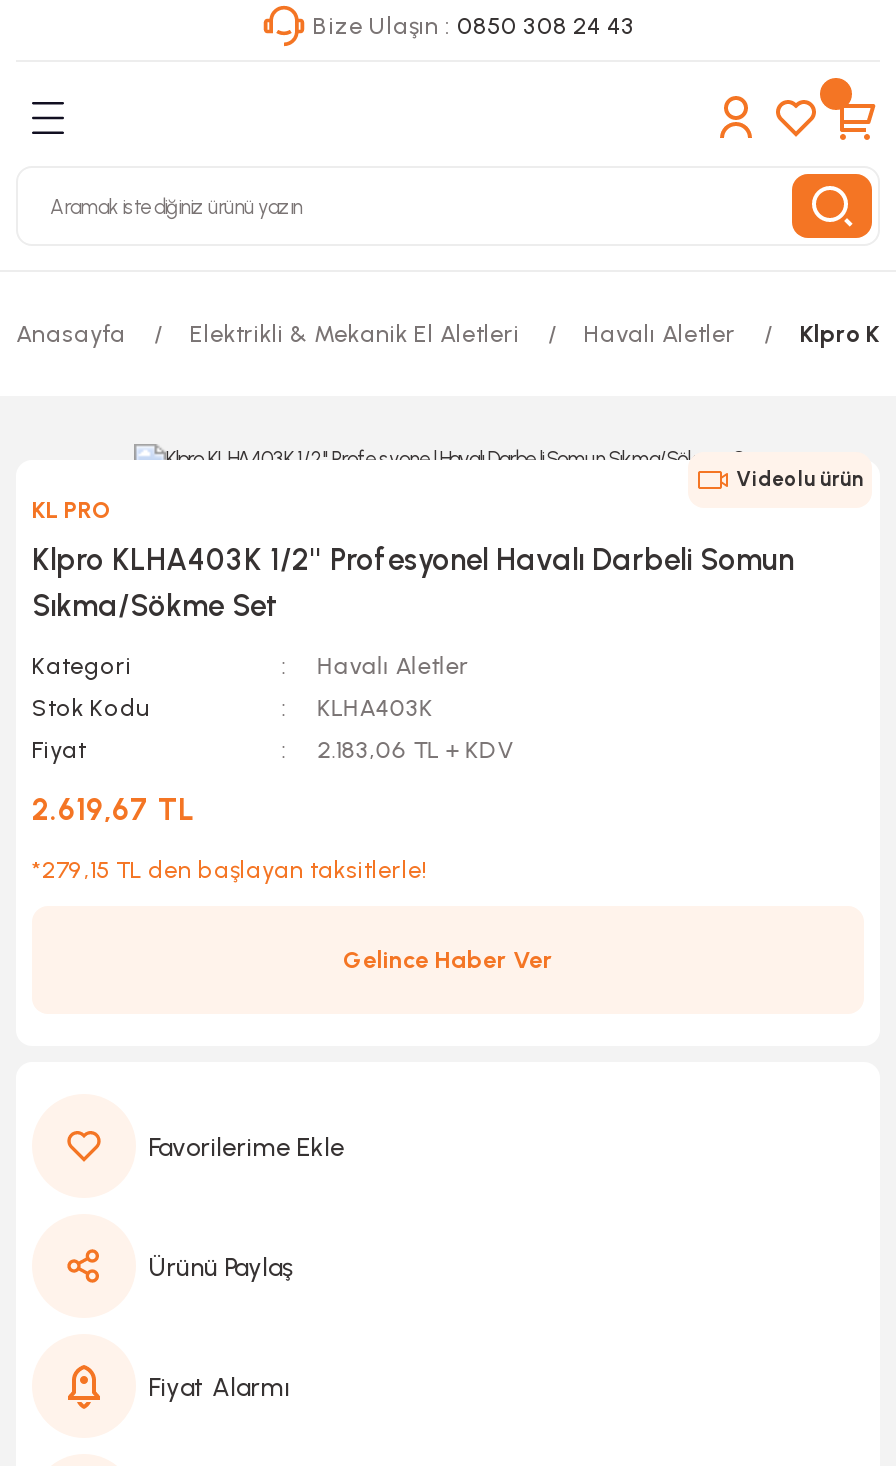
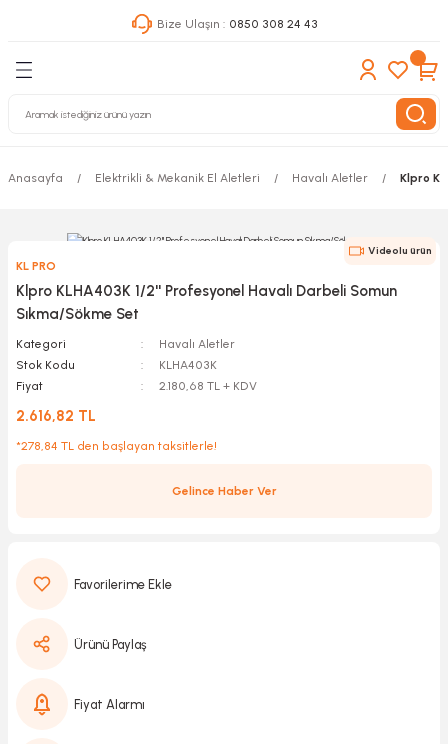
- 2.183,06 TL + KDV
+ 2.180,68 TL + KDV

- 2.619,67 TL
+ 2.616,82 TL

- *279,15 TL den başlayan taksitlerle!
+ *278,84 TL den başlayan taksitlerle!
